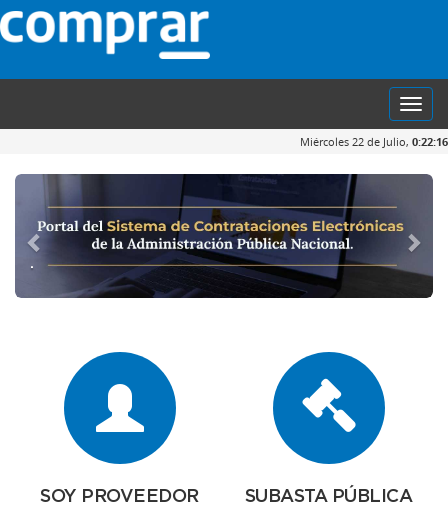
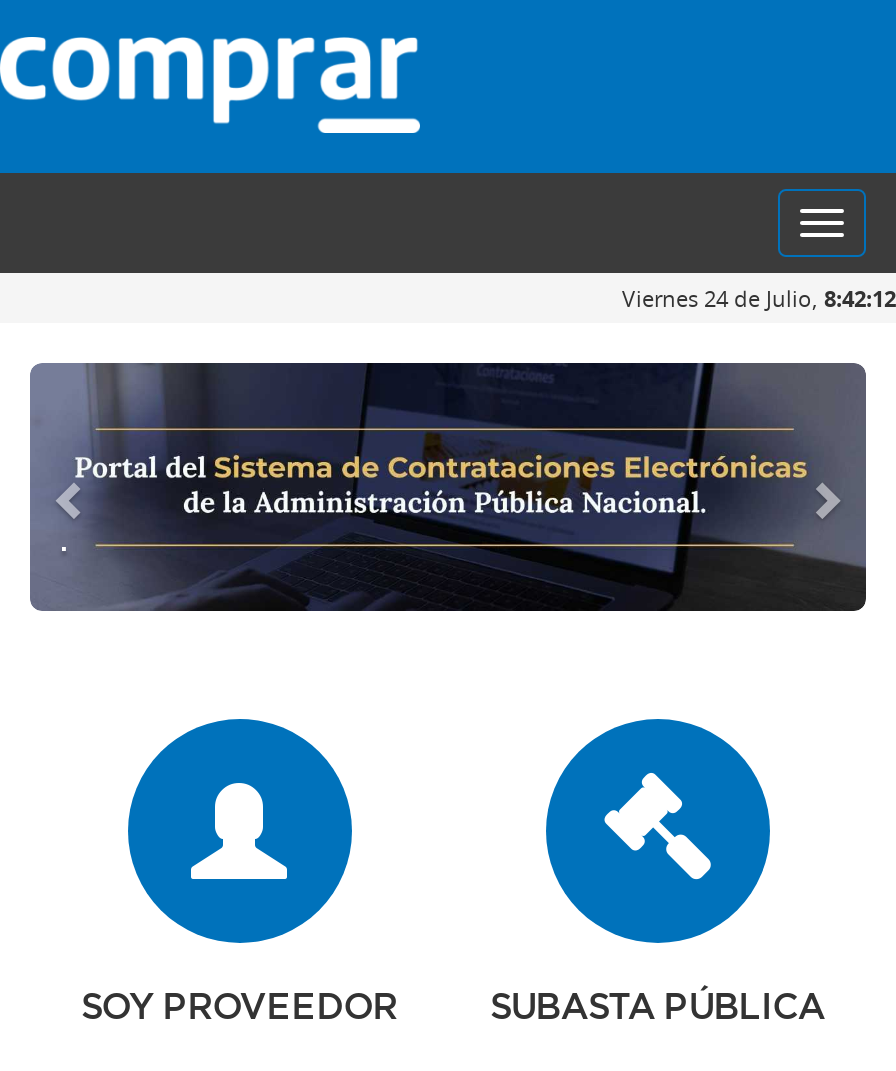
- Miércoles 22 de Julio, 0:22:16
+ Viernes 24 de Julio, 8:42:12
